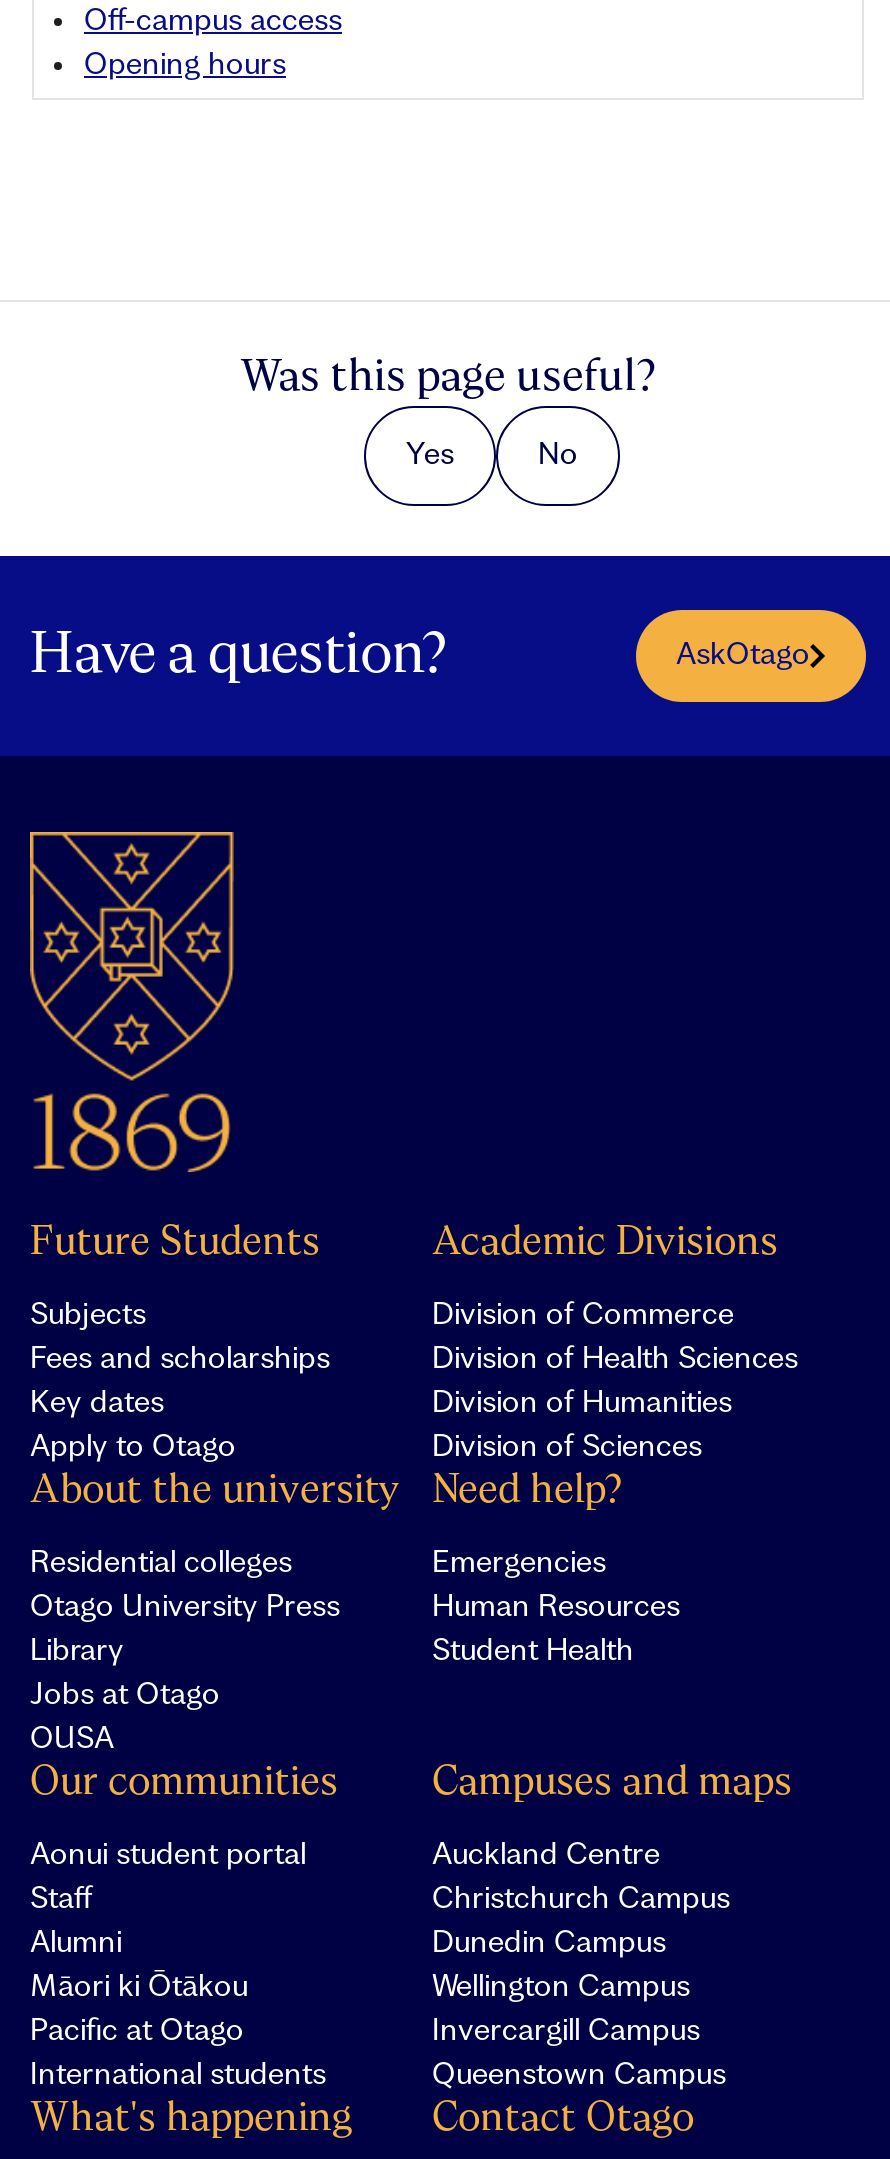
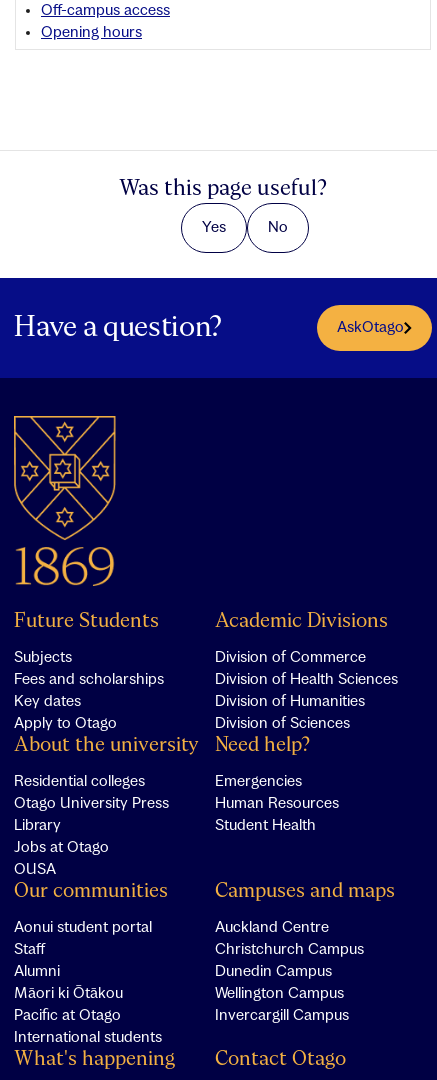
- Queenstown Campus
